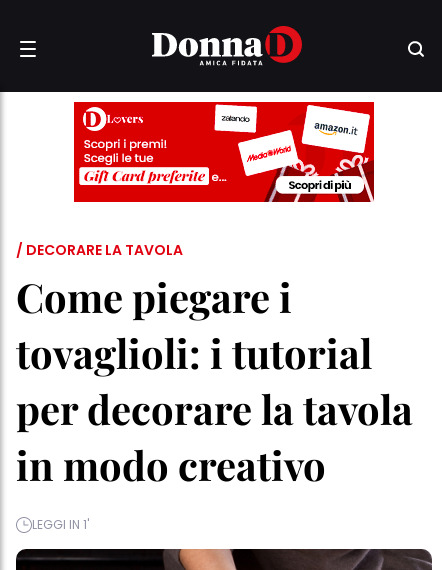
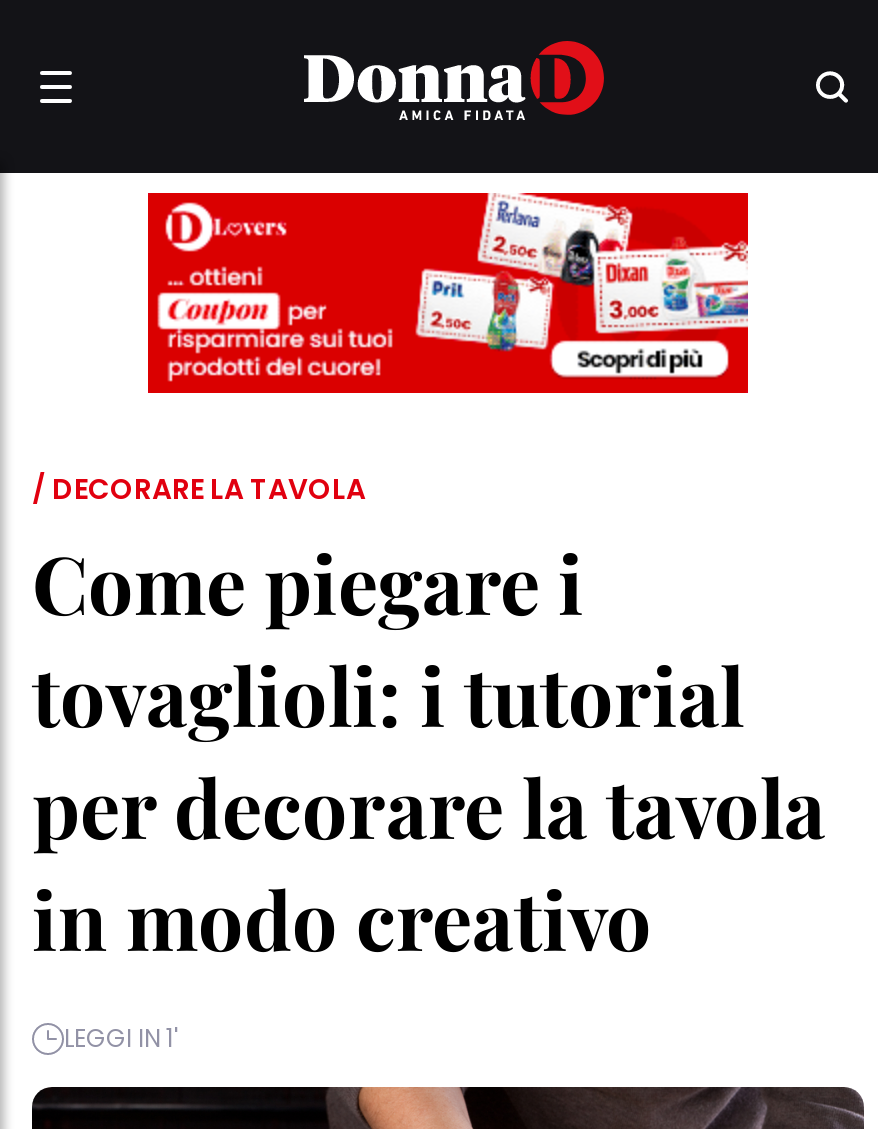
- [image]
+ [image]
